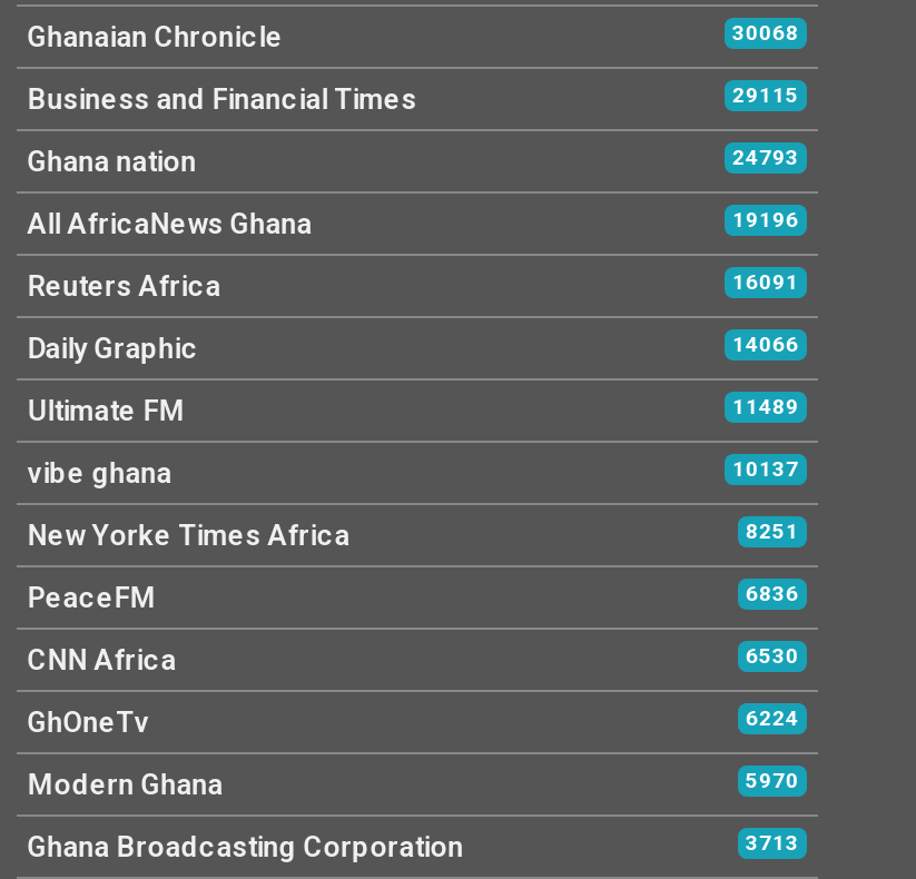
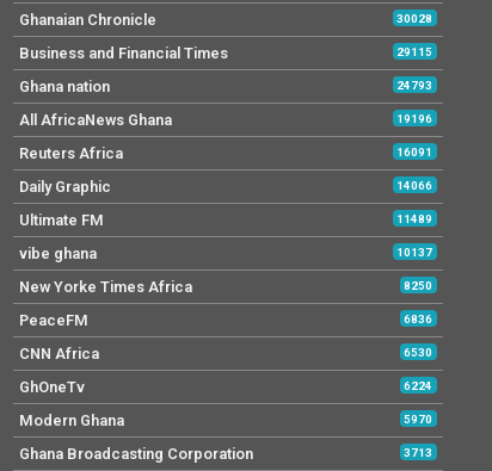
- 30068
+ 30028

- 8251
+ 8250
